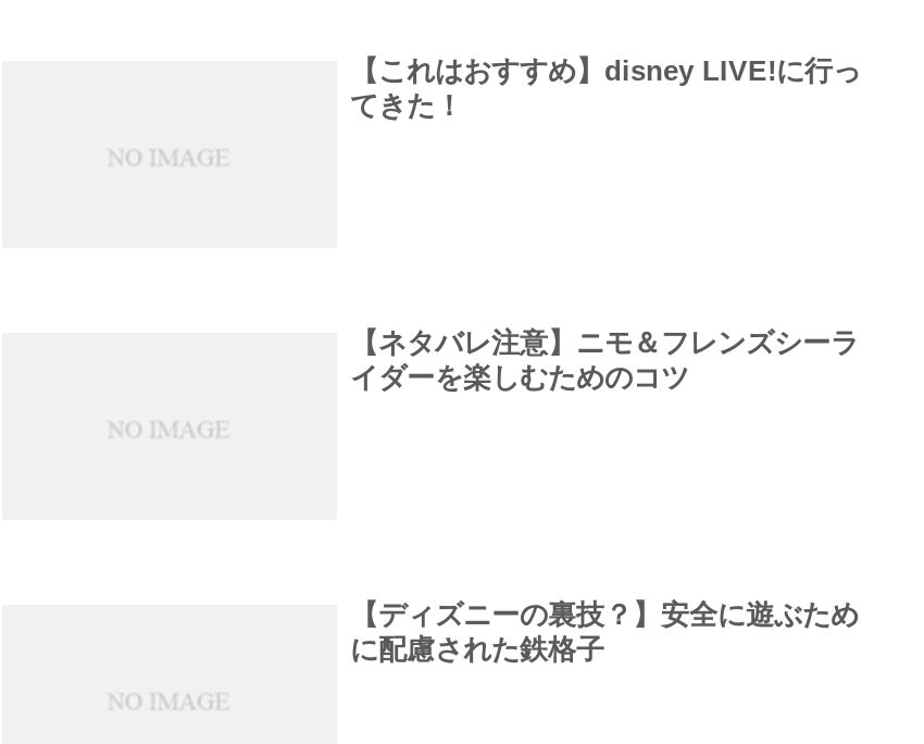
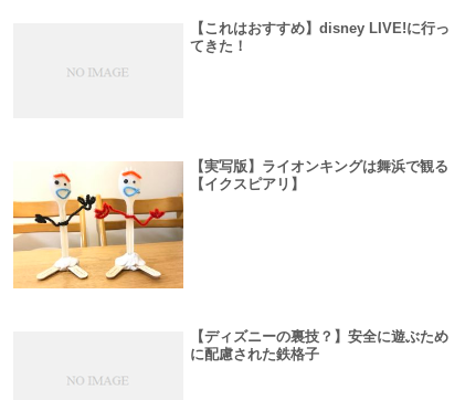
+ [image]

- 【ネタバレ注意】ニモ＆フレンズシーラ
- イダーを楽しむためのコツ
+ 【実写版】ライオンキングは舞浜で観る
+ 【イクスピアリ】
